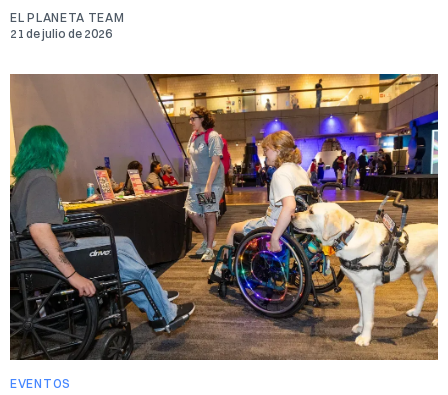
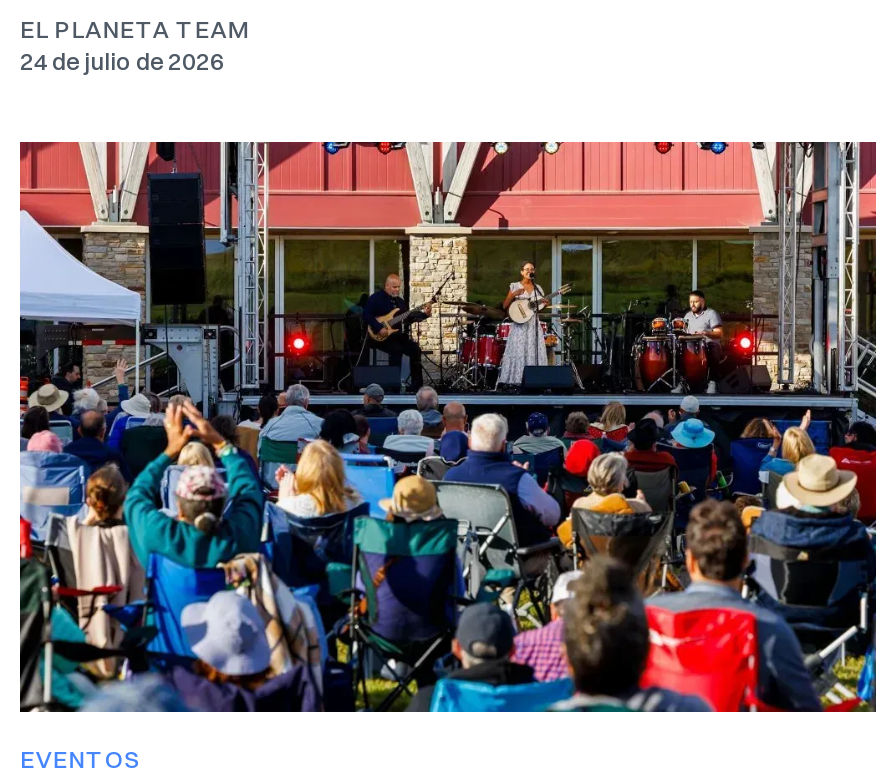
- 21 de julio de 2026
+ 24 de julio de 2026

- [image]
+ [image]
